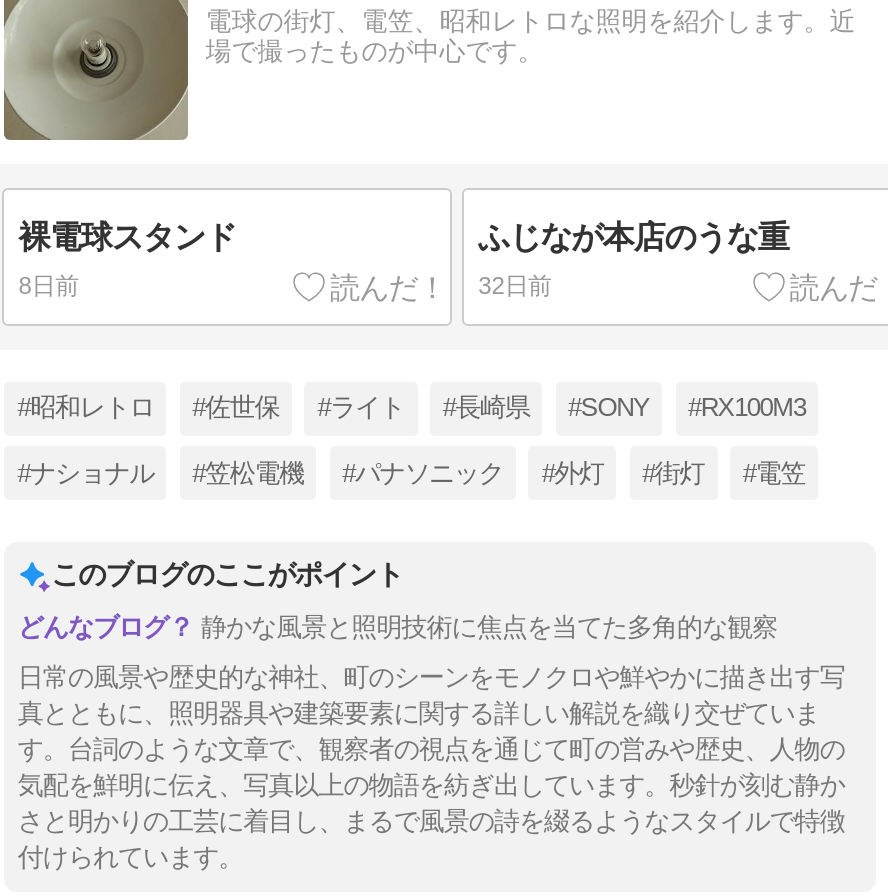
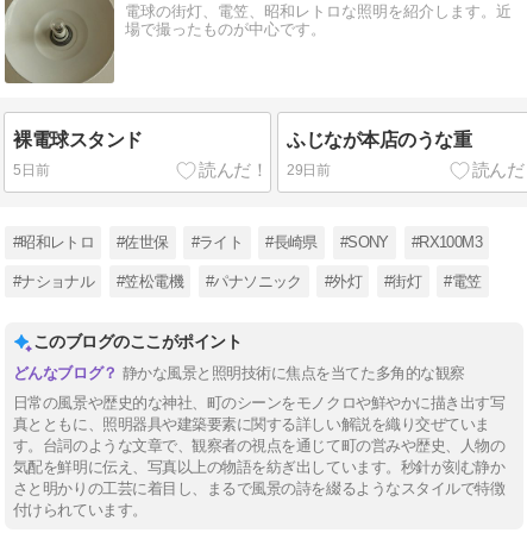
- 8日前
+ 5日前

- 32日前
+ 29日前
